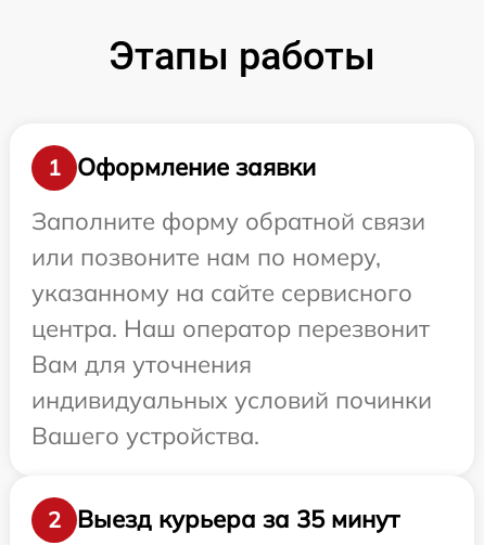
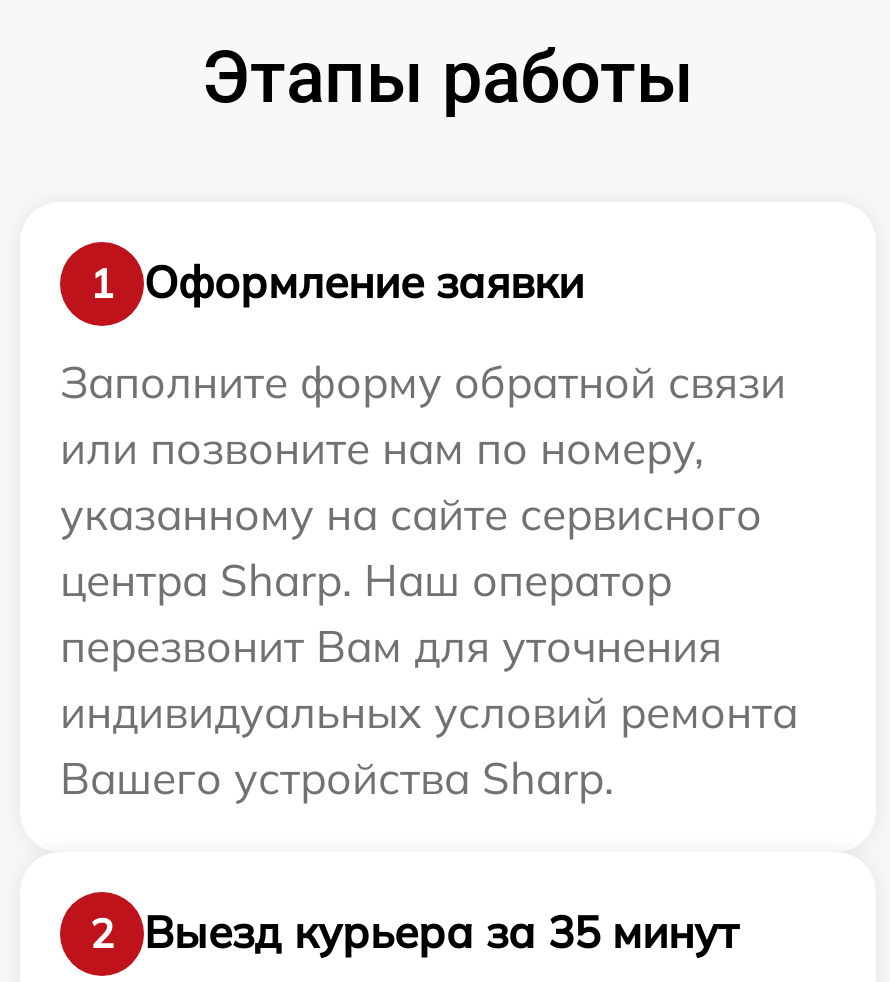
- центра. Наш оператор перезвонит
- Вам для уточнения
- индивидуальных условий починки
- Вашего устройства.
+ центра Sharp. Наш оператор
+ перезвонит Вам для уточнения
+ индивидуальных условий ремонта
+ Вашего устройства Sharp.
